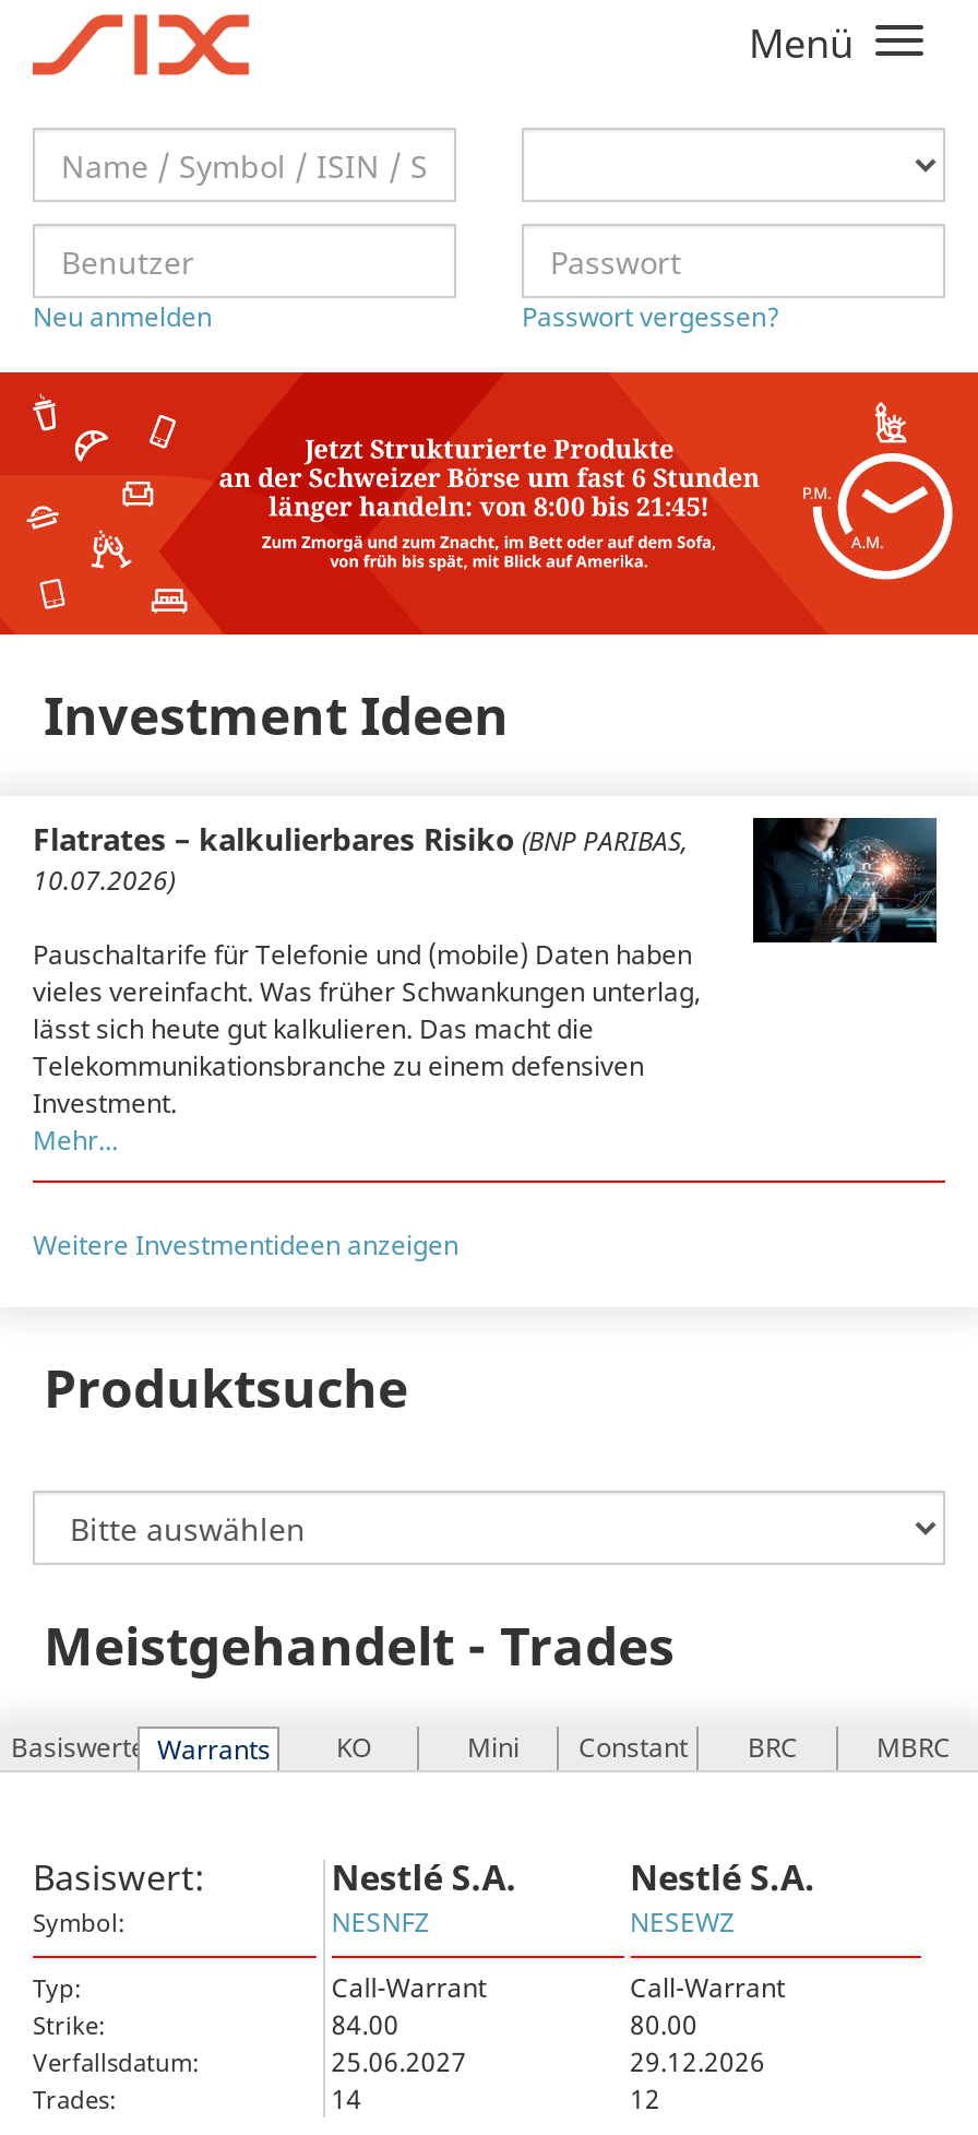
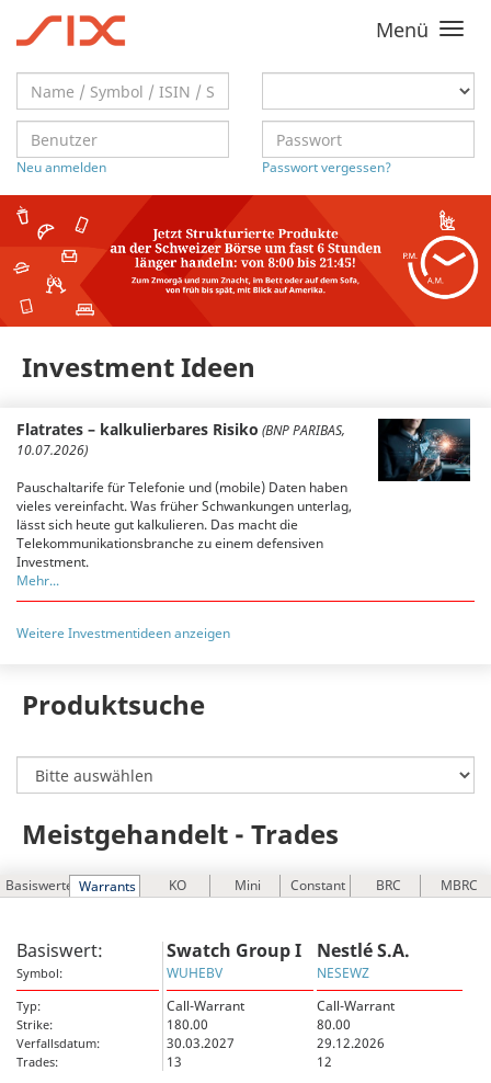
- Nestlé S.A.
- NESNFZ
+ Swatch Group I
+ WUHEBV

- 84.00
+ 180.00

- 25.06.2027
+ 30.03.2027

- 14
+ 13
